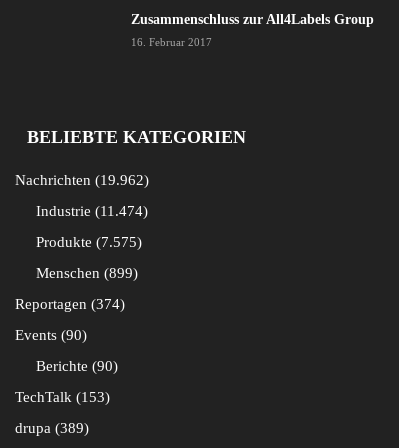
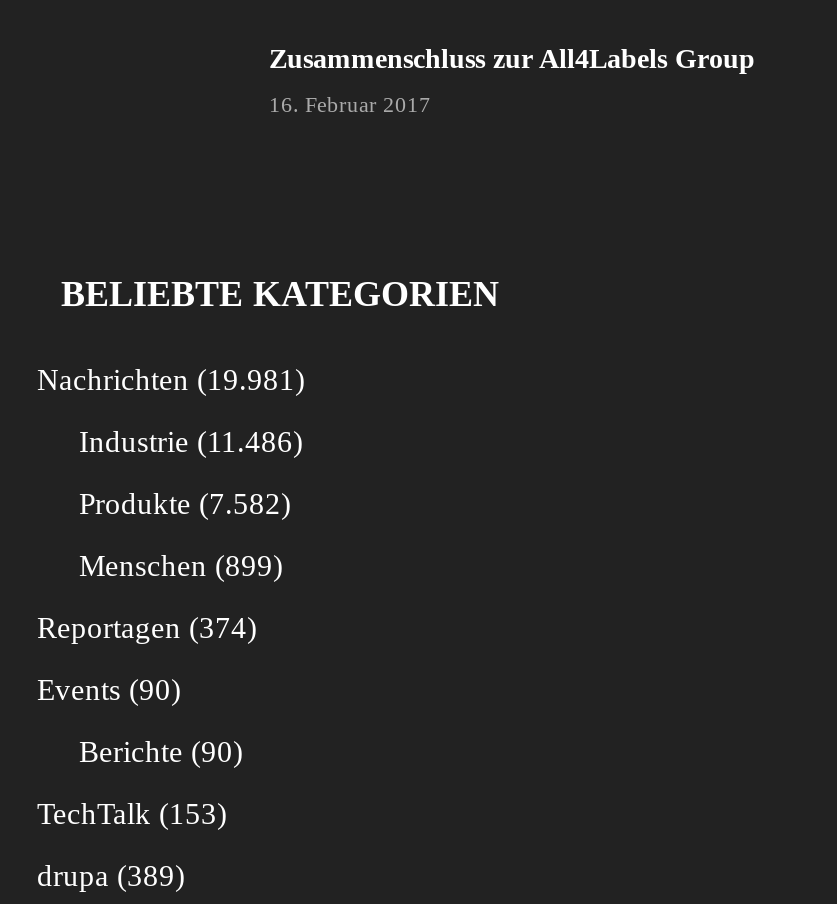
- Nachrichten 19.962
+ Nachrichten 19.981

- Industrie 11.474
+ Industrie 11.486

- Produkte 7.575
+ Produkte 7.582
